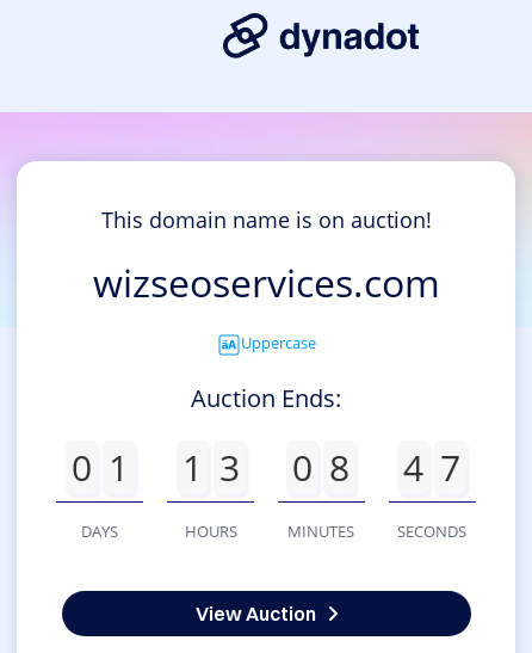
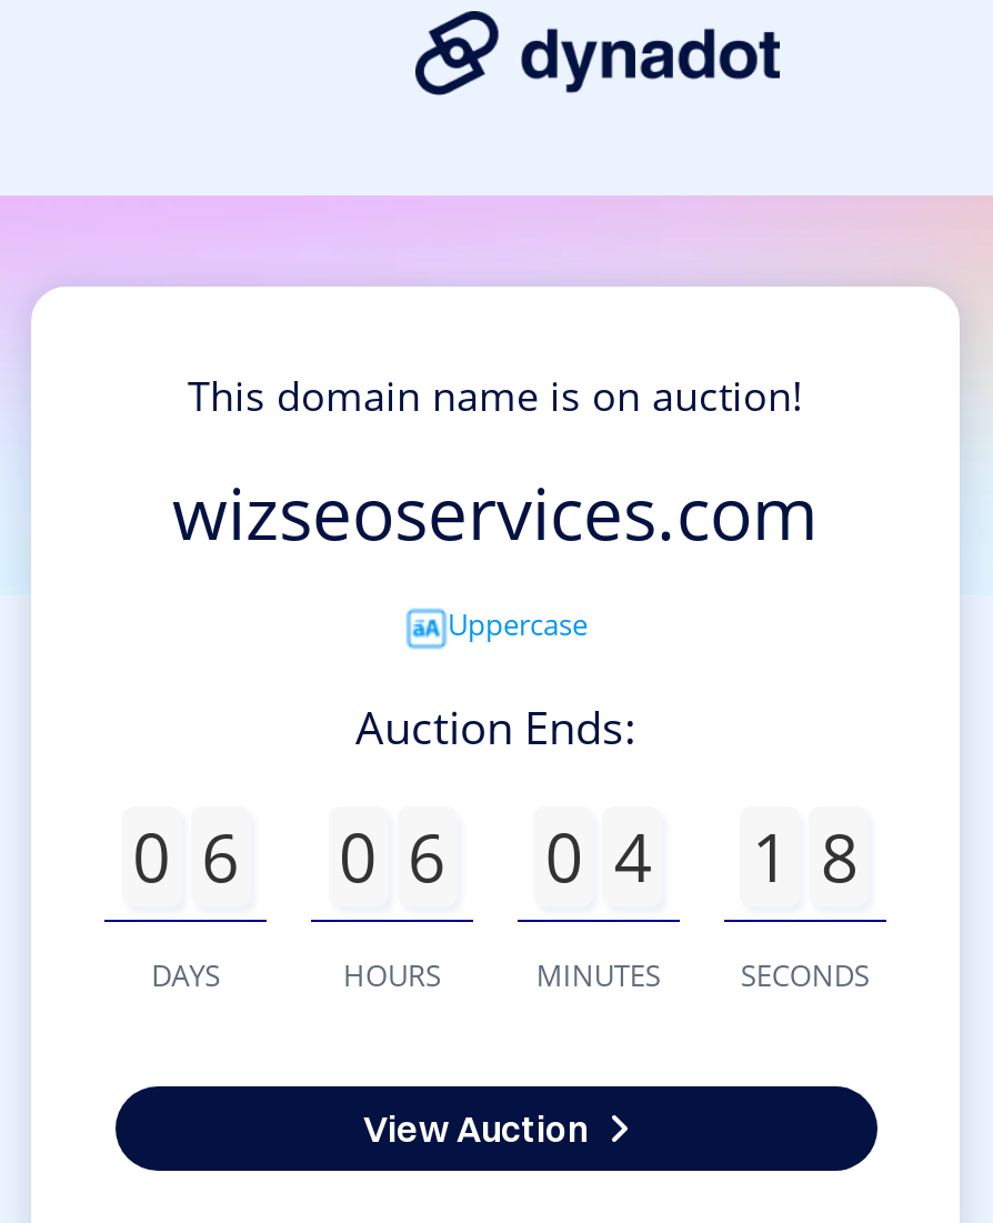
- 0 1
+ 0 6

- 1 3
+ 0 6

- 0 8
+ 0 4

- 4 7
+ 1 8
